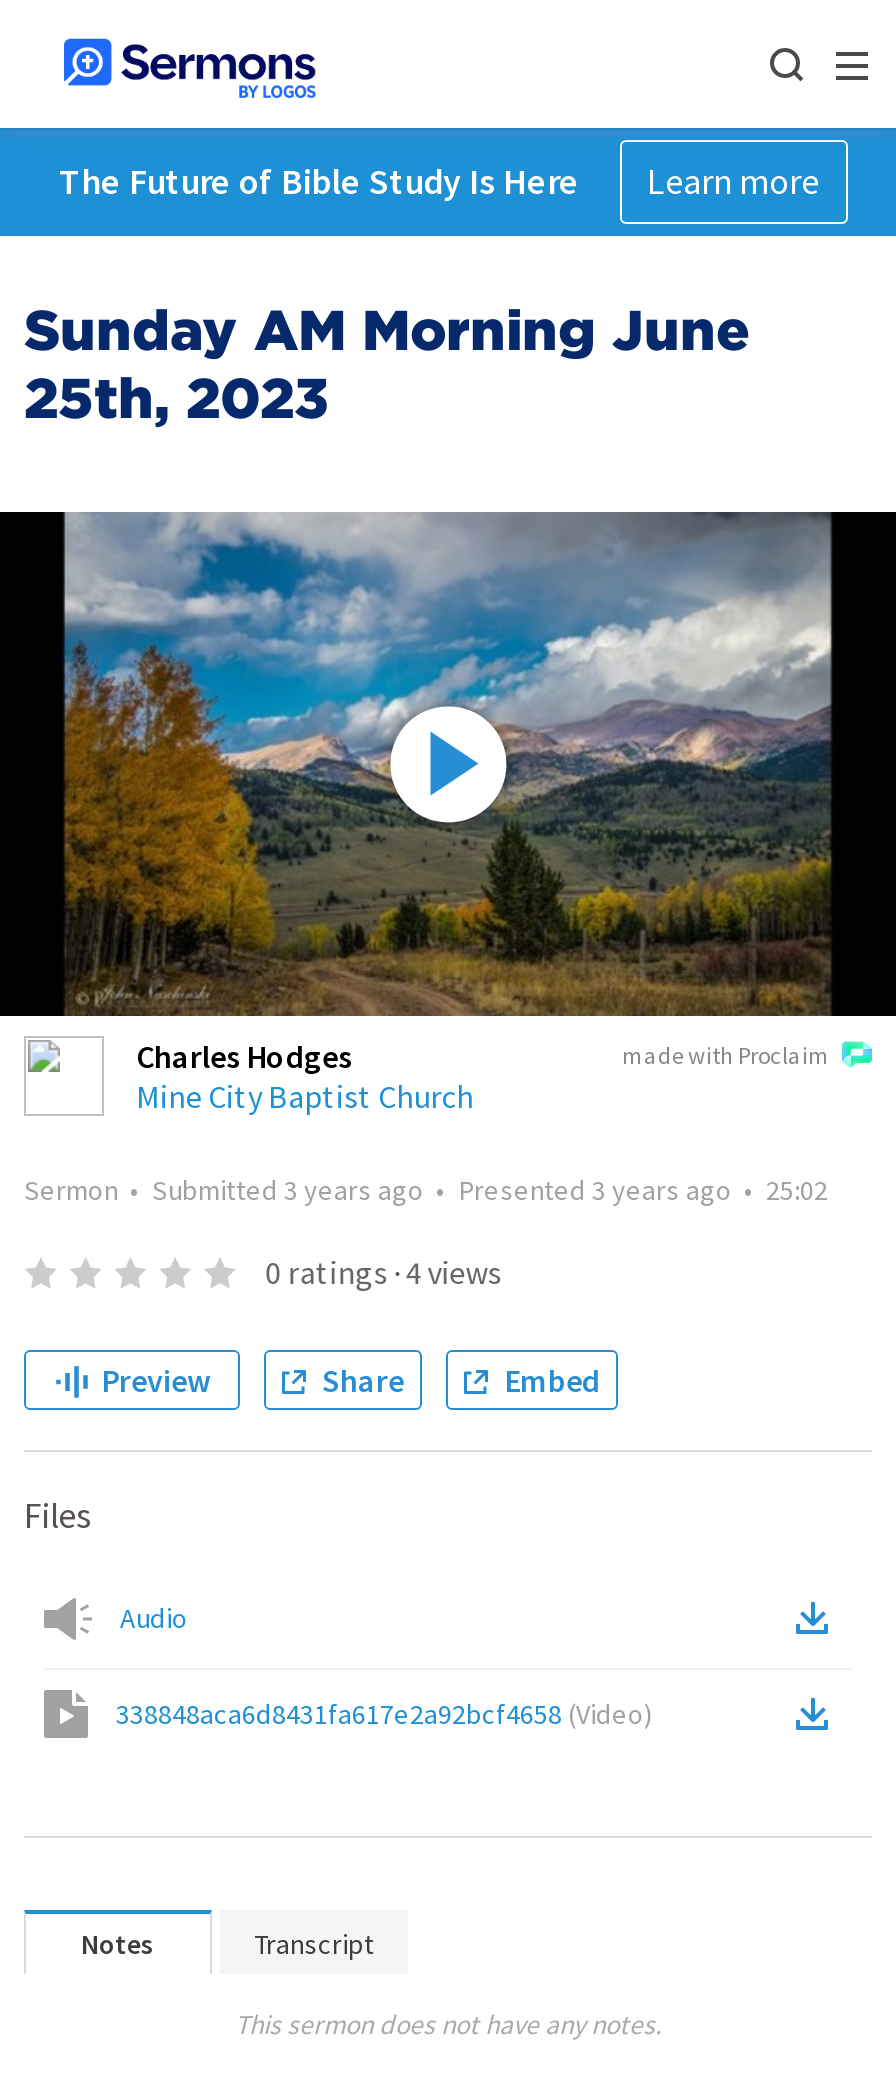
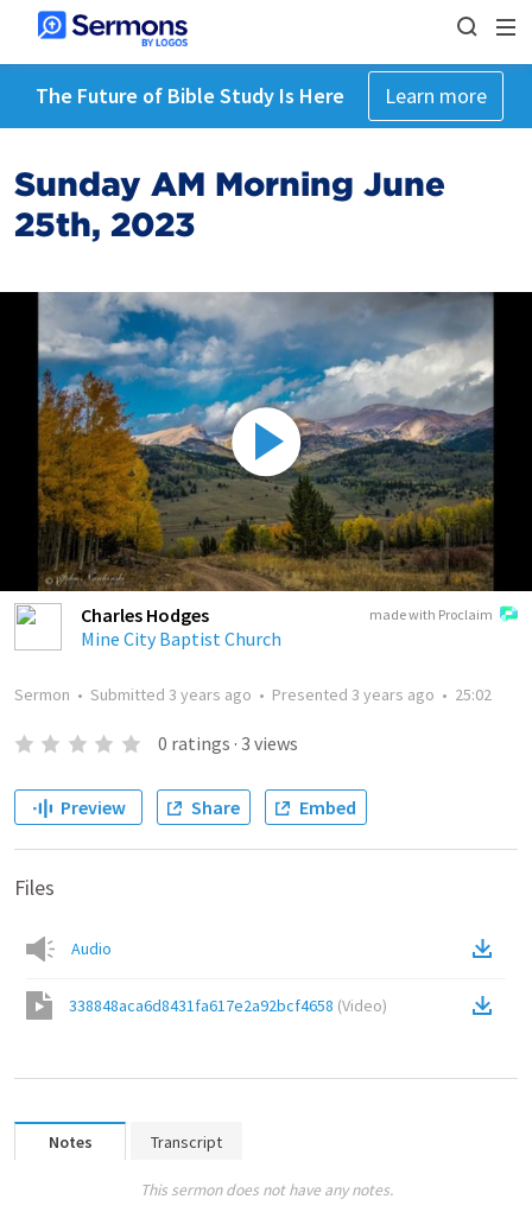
- 0 ratings · 4 views
+ 0 ratings · 3 views
